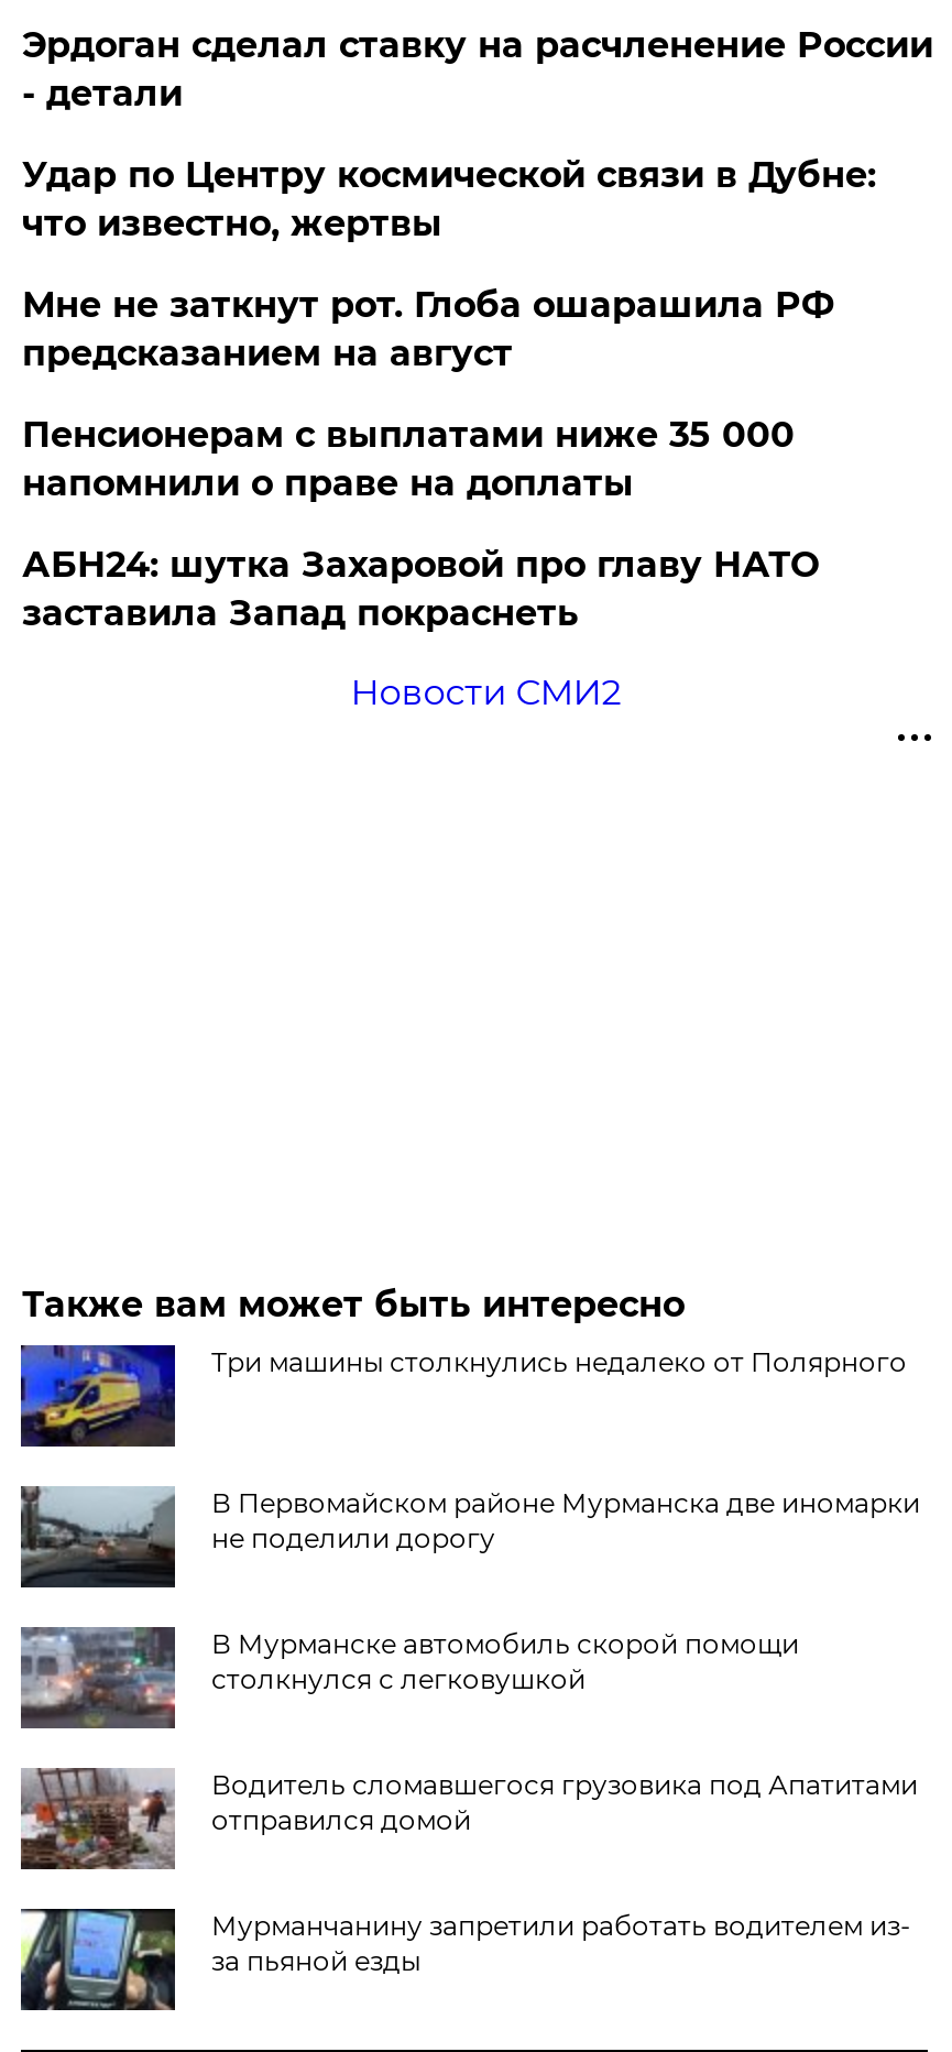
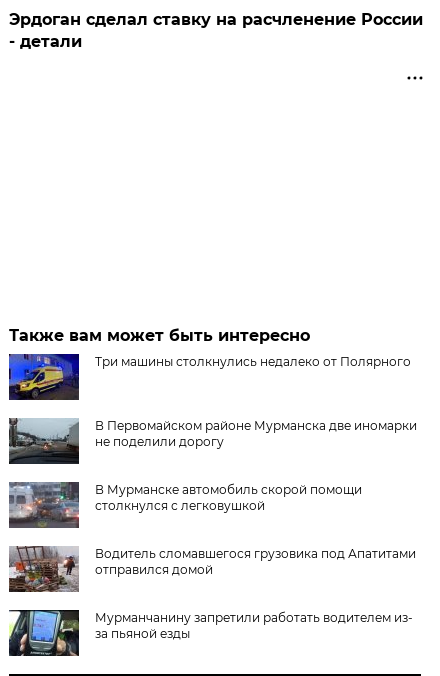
- Удар по Центру космической связи в Дубне:
- что известно, жертвы
- Мне не заткнут рот. Глоба ошарашила РФ
- предсказанием на август
- Пенсионерам с выплатами ниже 35 000
- напомнили о праве на доплаты
- АБН24: шутка Захаровой про главу НАТО
- заставила Запад покраснеть
- Новости СМИ2
